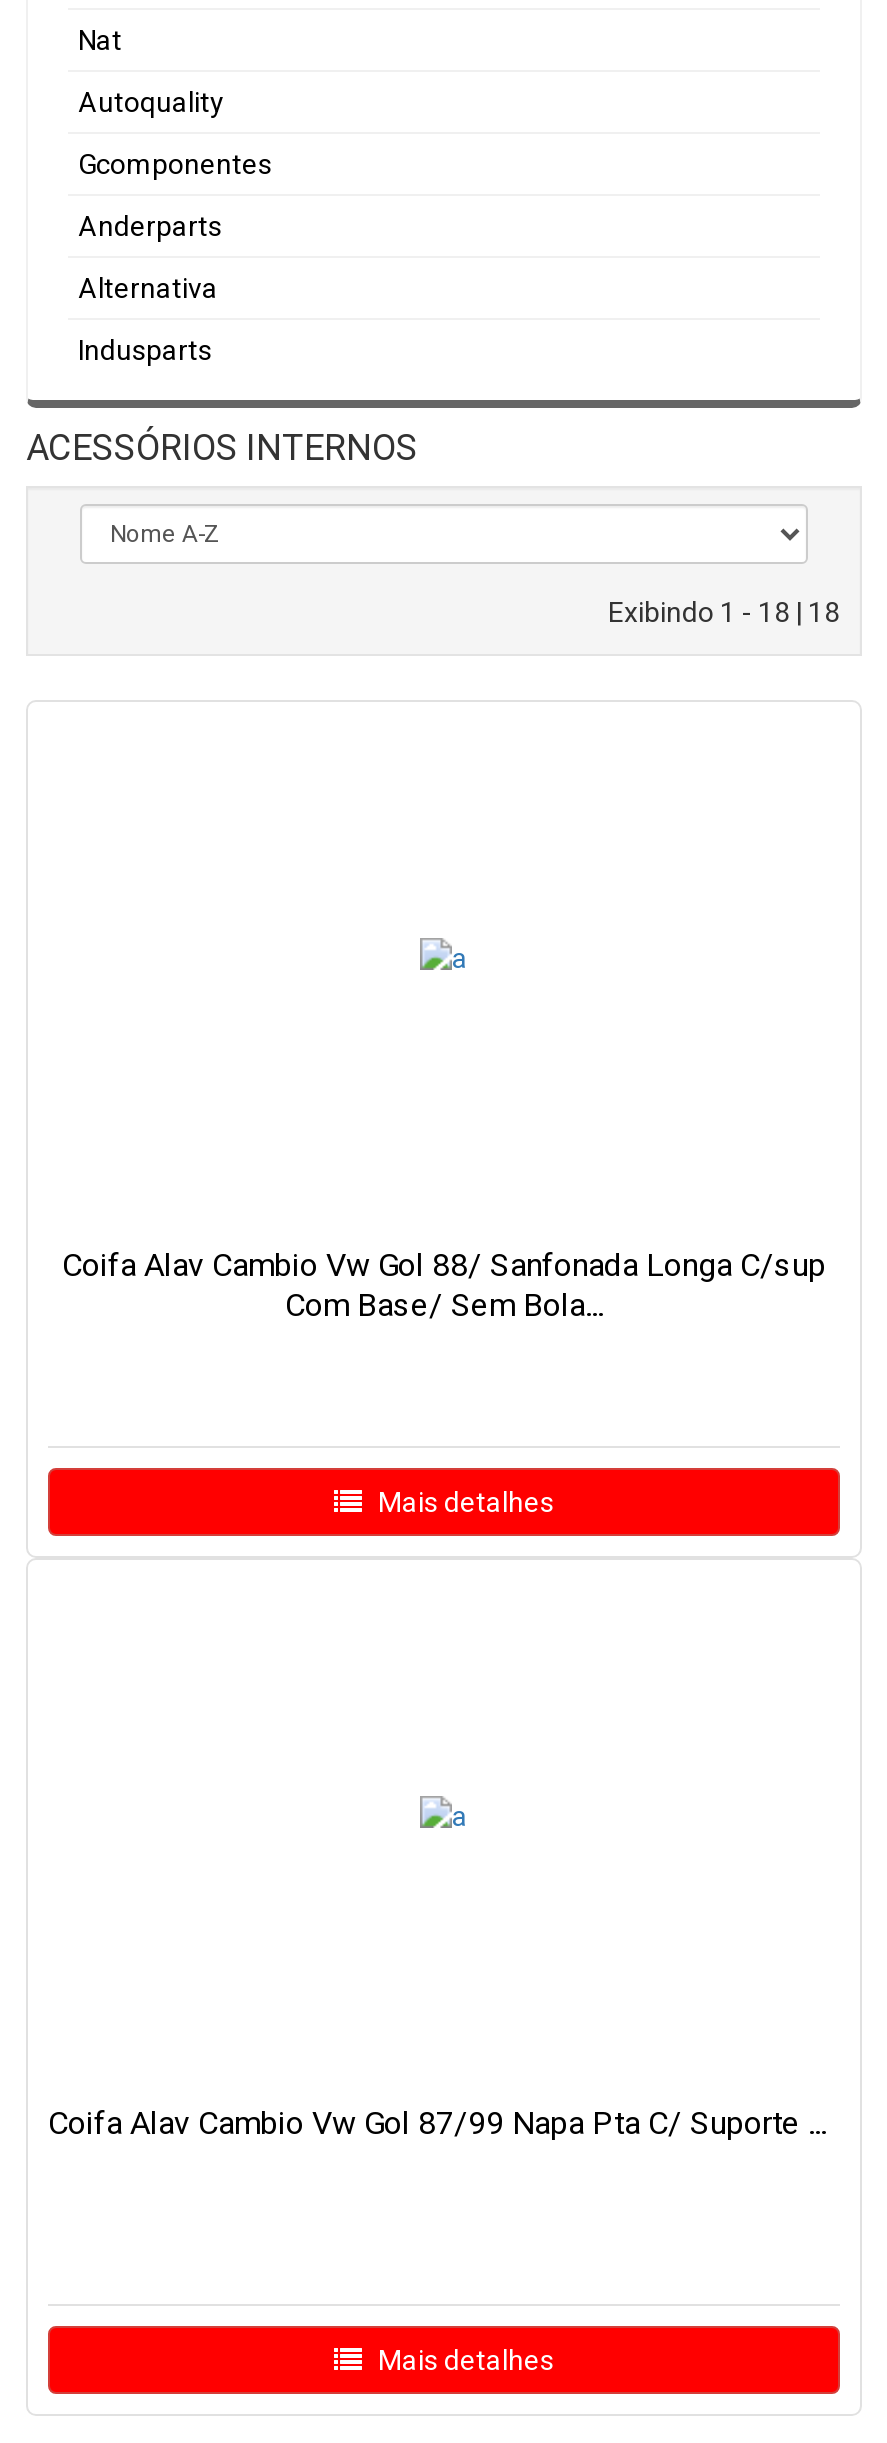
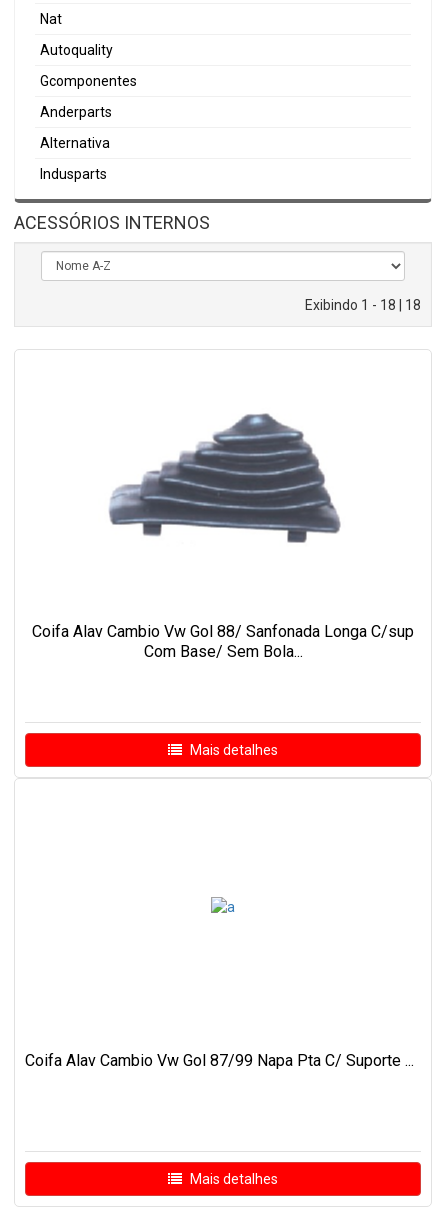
+ [image]
